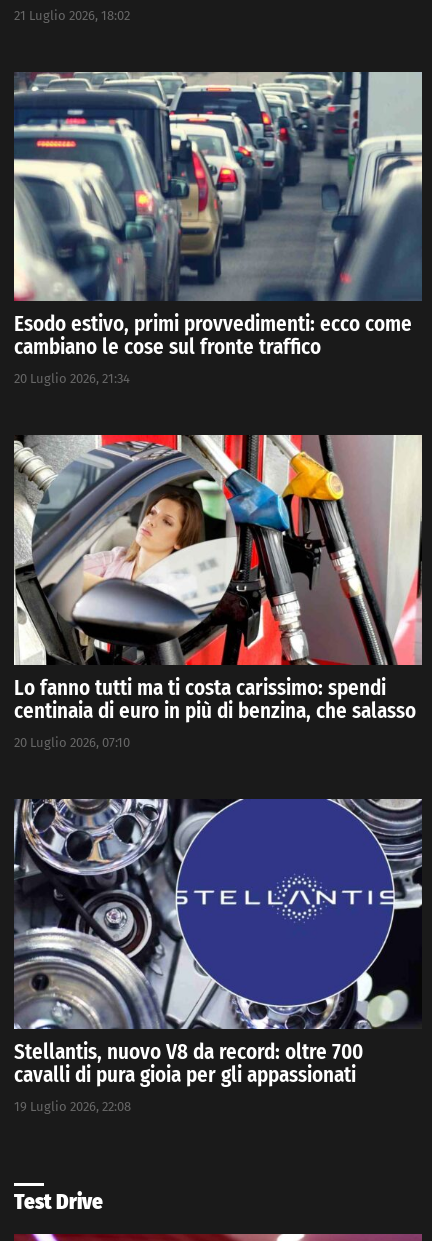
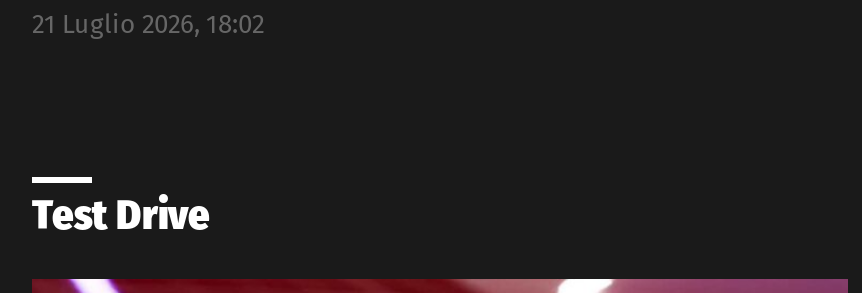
- [image]
- Esodo estivo, primi provvedimenti: ecco come
- cambiano le cose sul fronte traffico
- 20 Luglio 2026, 21:34

- [image]
- Lo fanno tutti ma ti costa carissimo: spendi
- centinaia di euro in più di benzina, che salasso
- 20 Luglio 2026, 07:10

- [image]
- Stellantis, nuovo V8 da record: oltre 700
- cavalli di pura gioia per gli appassionati
- 19 Luglio 2026, 22:08
